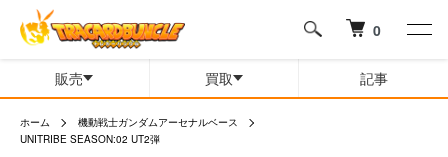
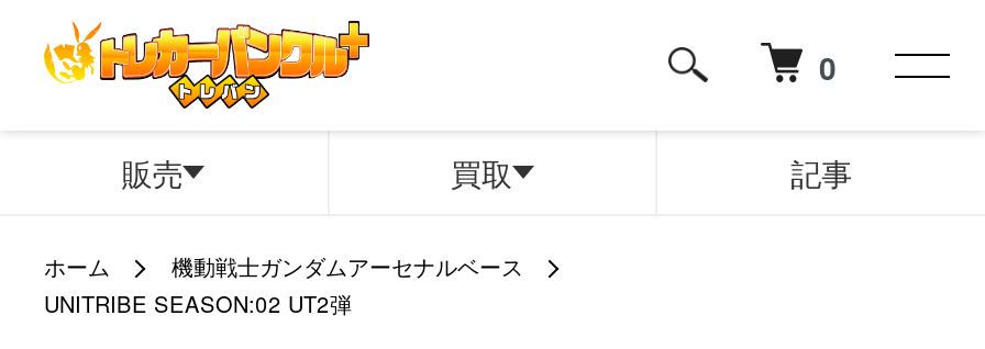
- [image]
+ [image]
